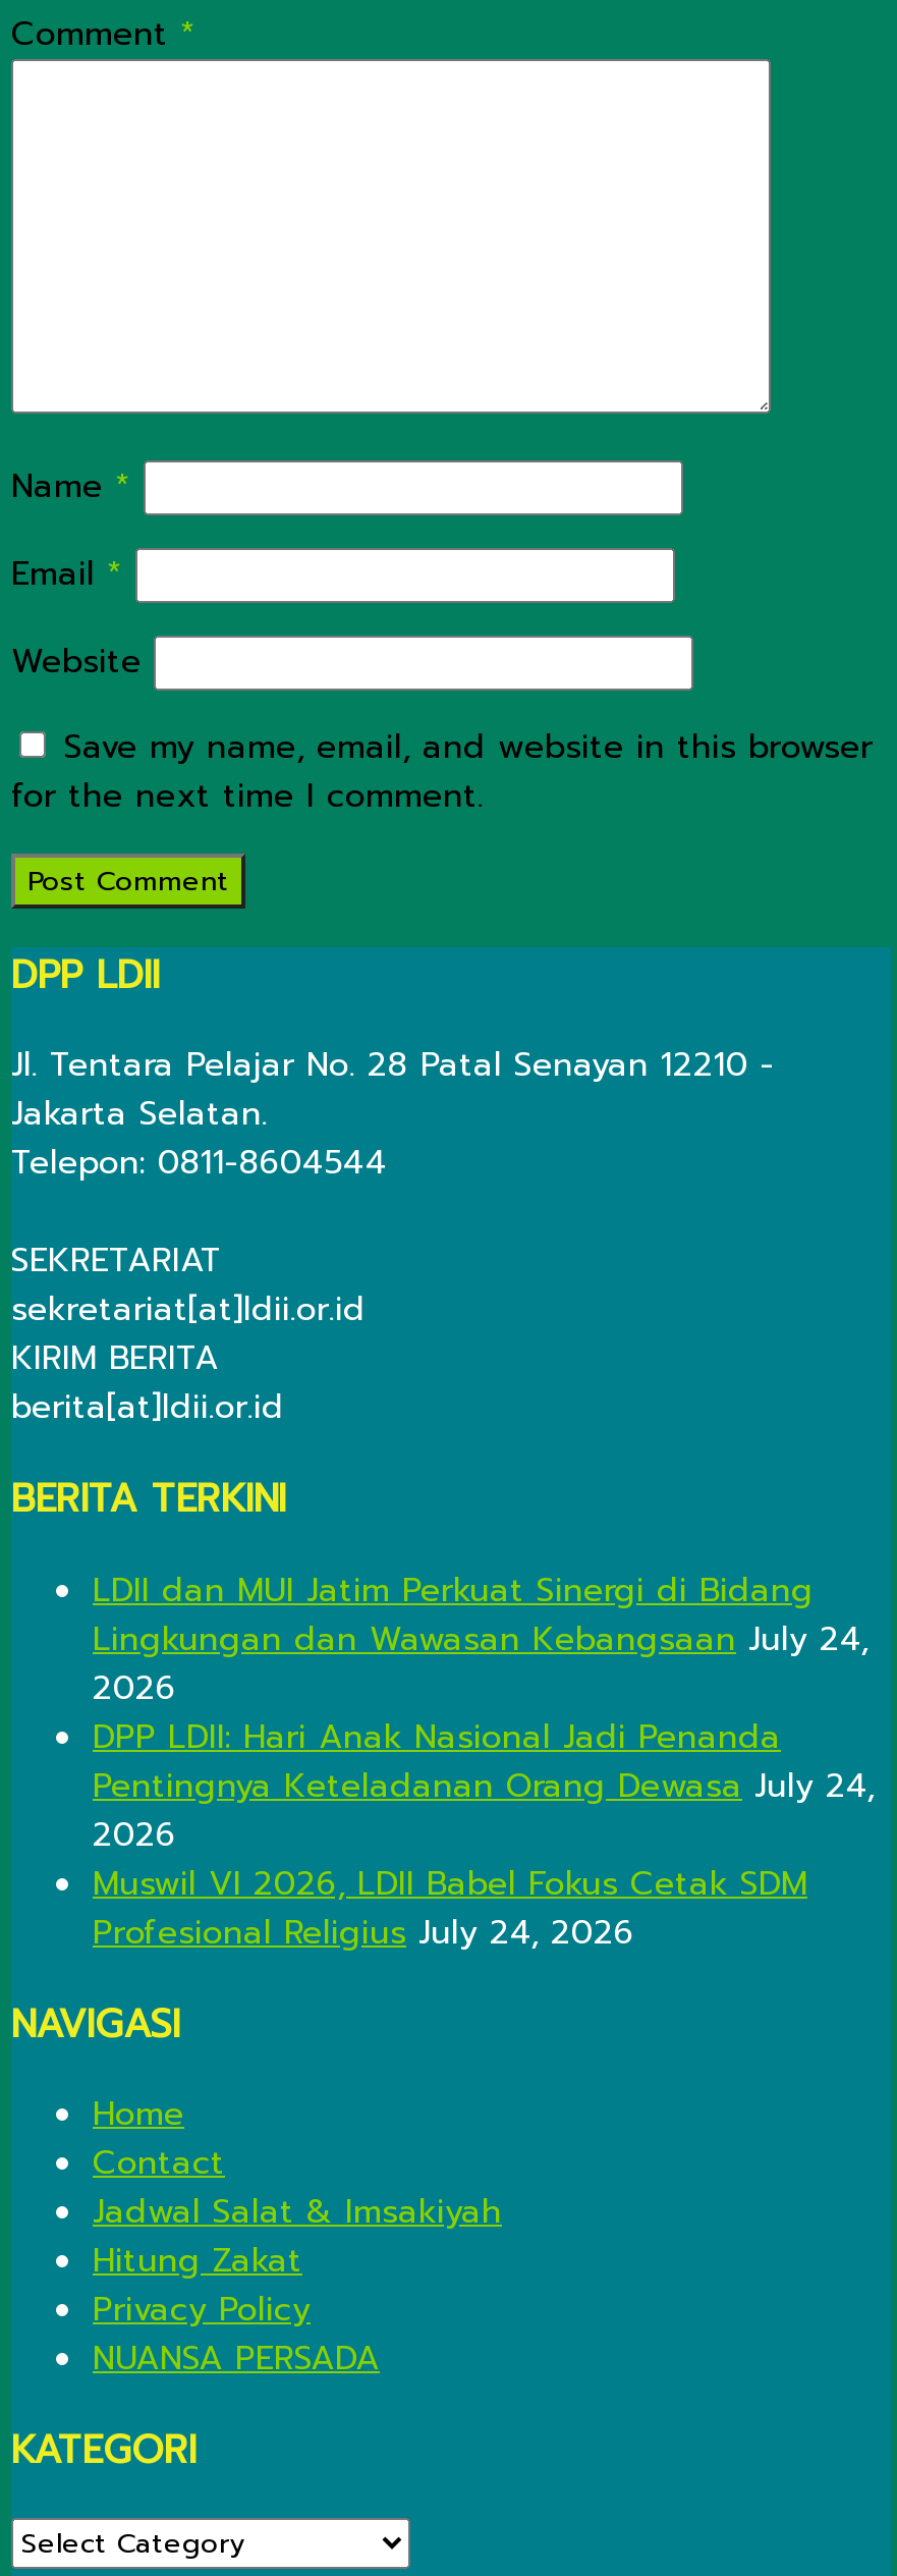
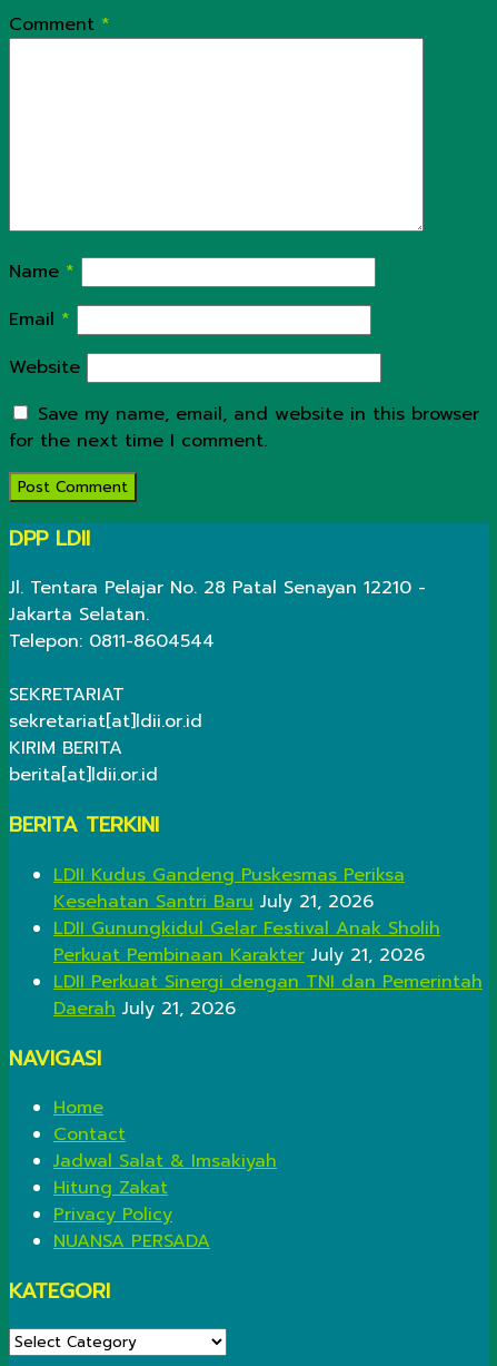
- LDII dan MUI Jatim Perkuat Sinergi di Bidang
- Lingkungan dan Wawasan Kebangsaan July 24,
- 2026
- DPP LDII: Hari Anak Nasional Jadi Penanda
- Pentingnya Keteladanan Orang Dewasa July 24,
- 2026
- Muswil VI 2026, LDII Babel Fokus Cetak SDM
- Profesional Religius July 24, 2026
+ LDII Kudus Gandeng Puskesmas Periksa
+ Kesehatan Santri Baru July 21, 2026
+ LDII Gunungkidul Gelar Festival Anak Sholih
+ Perkuat Pembinaan Karakter July 21, 2026
+ LDII Perkuat Sinergi dengan TNI dan Pemerintah
+ Daerah July 21, 2026
